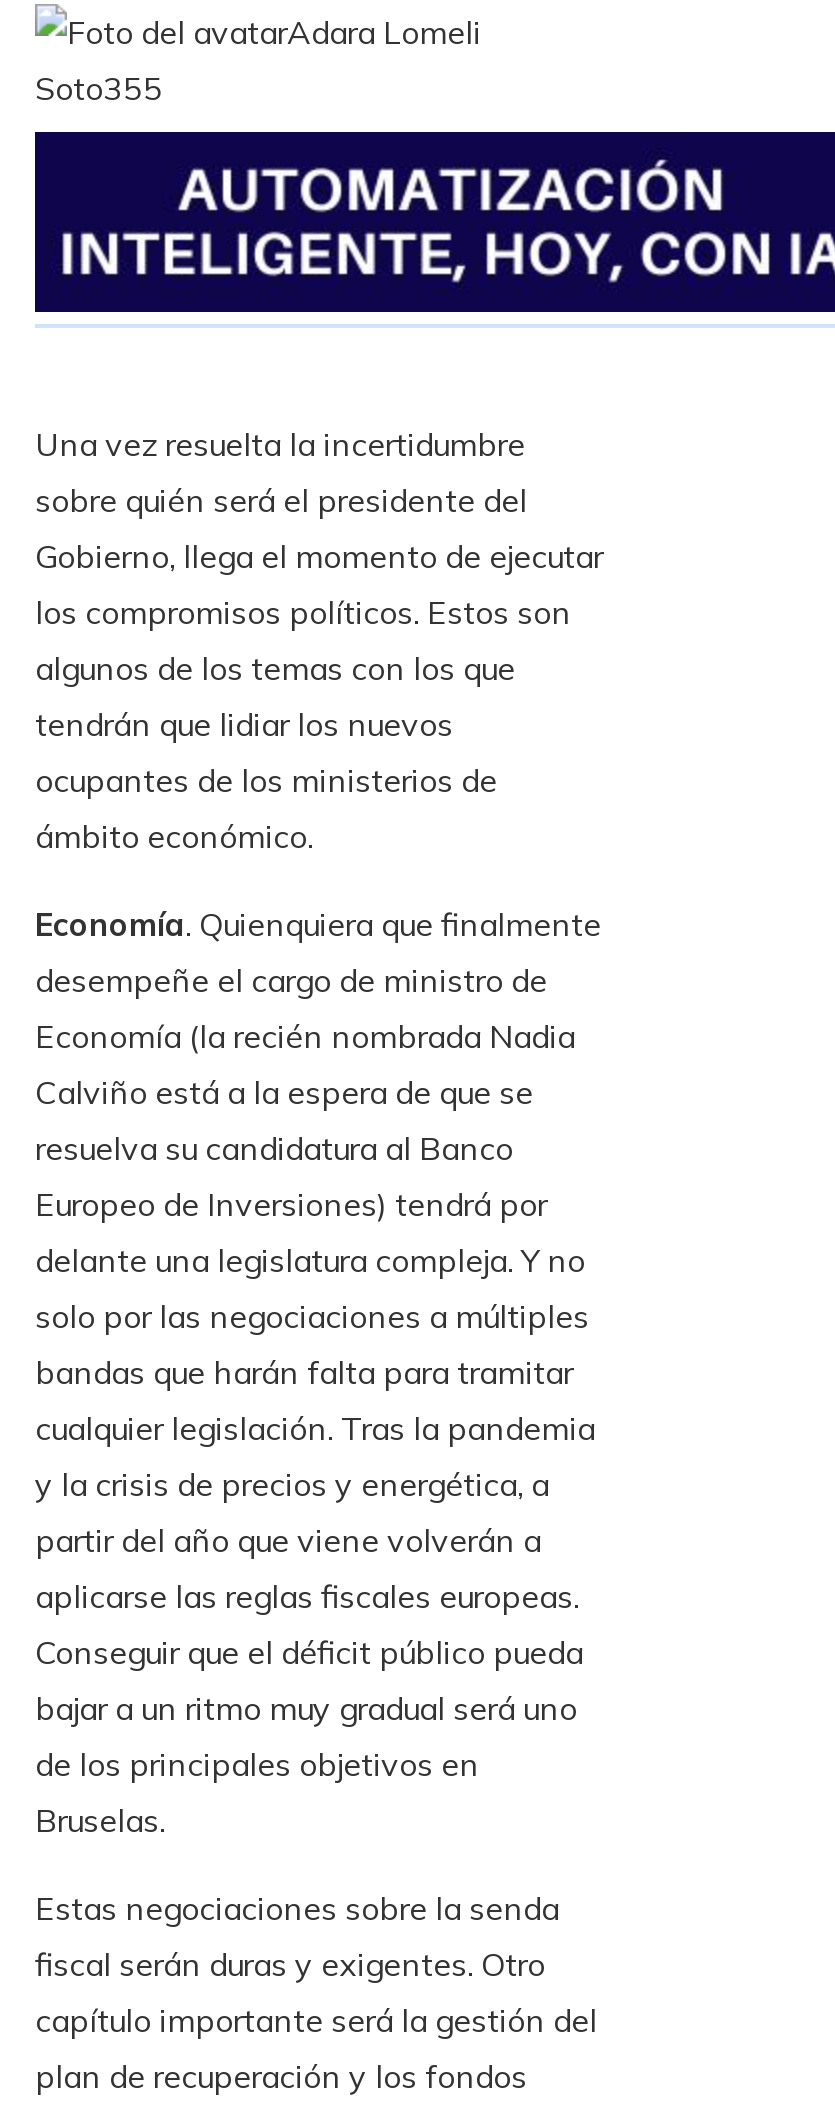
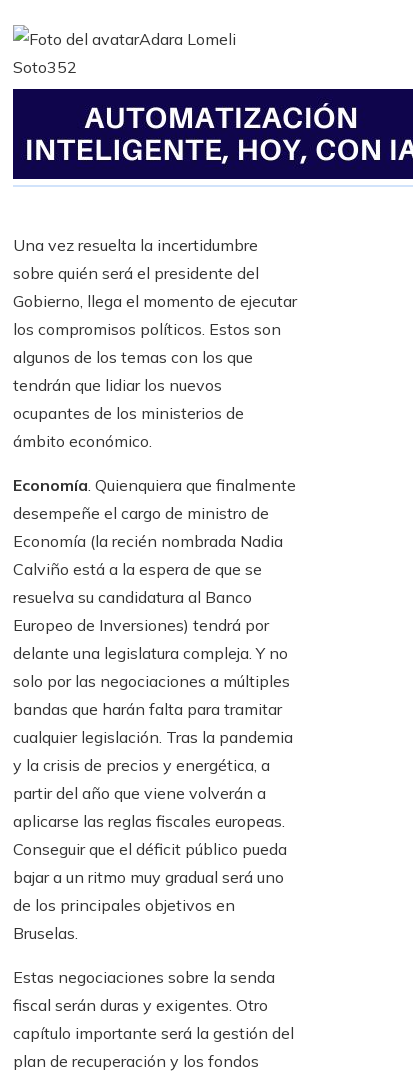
- Soto355
+ Soto352
